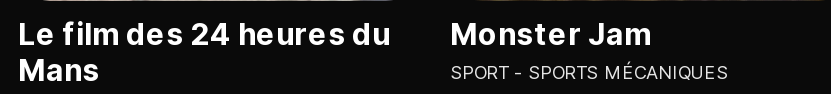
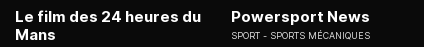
- Monster Jam
+ Powersport News
